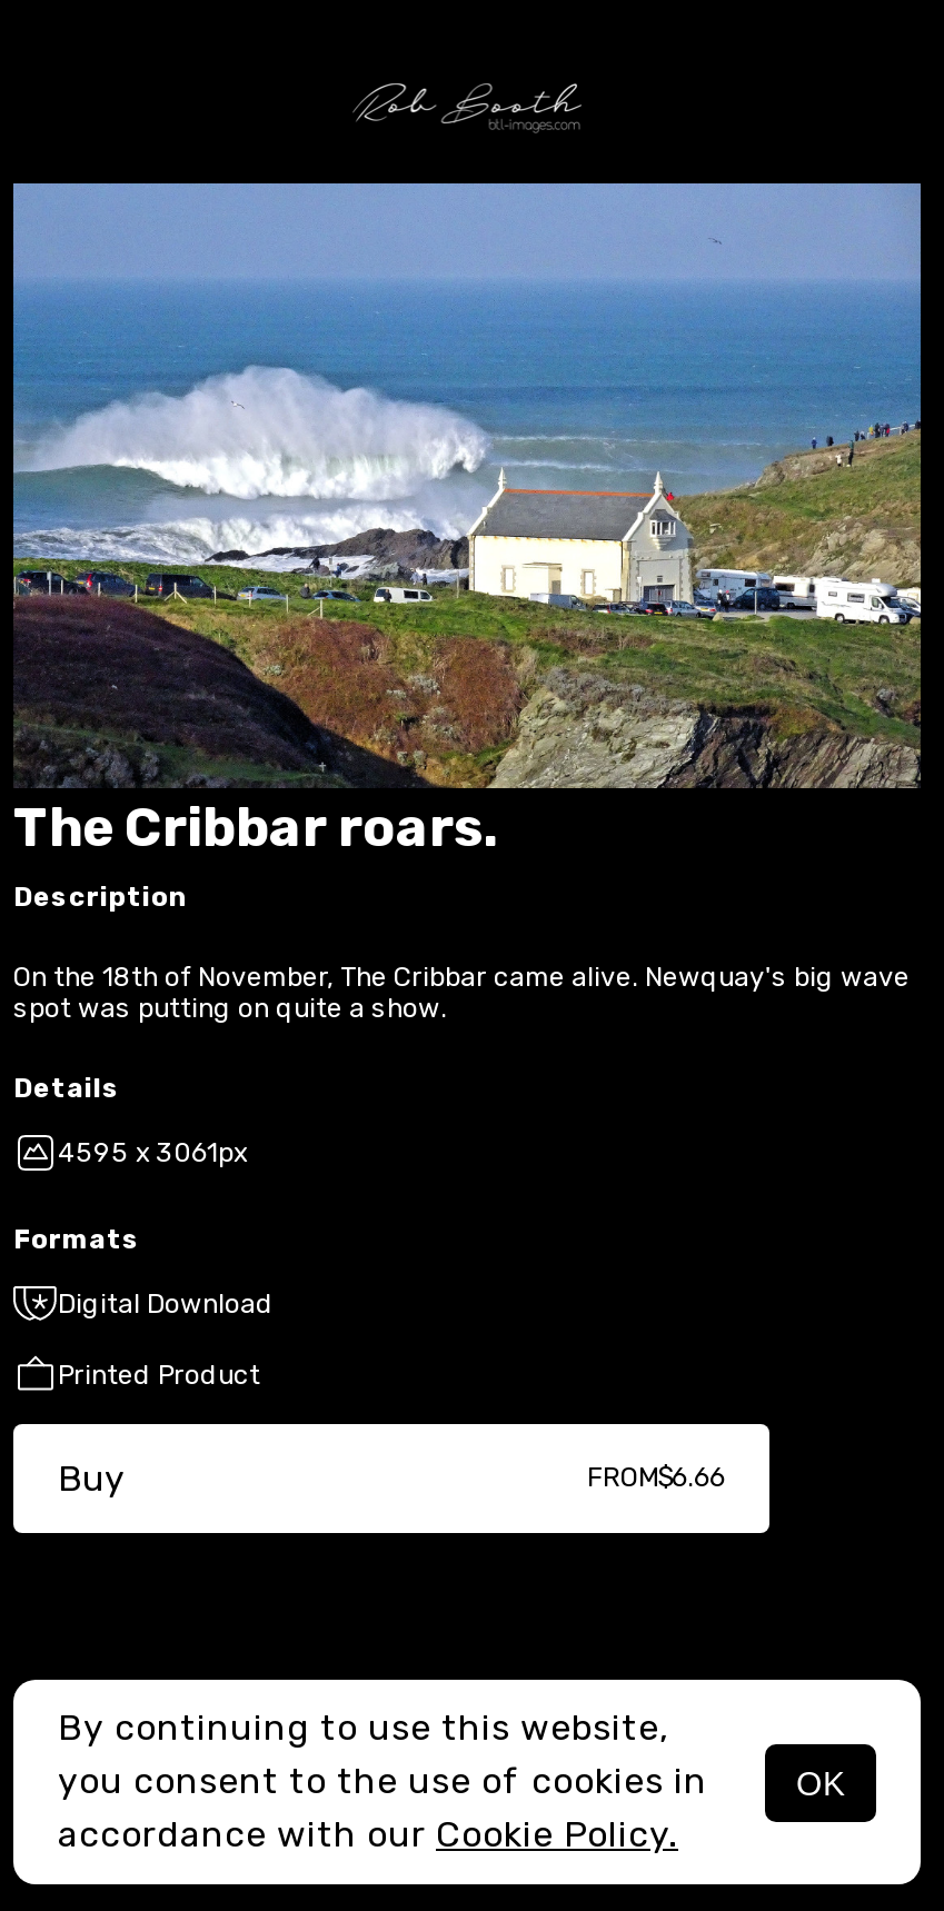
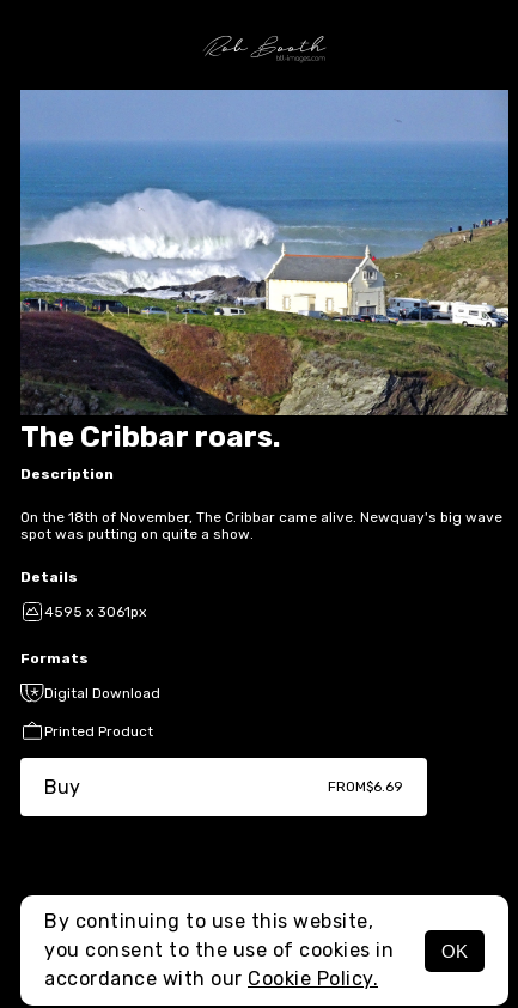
- FROM$6.66
+ FROM$6.69
